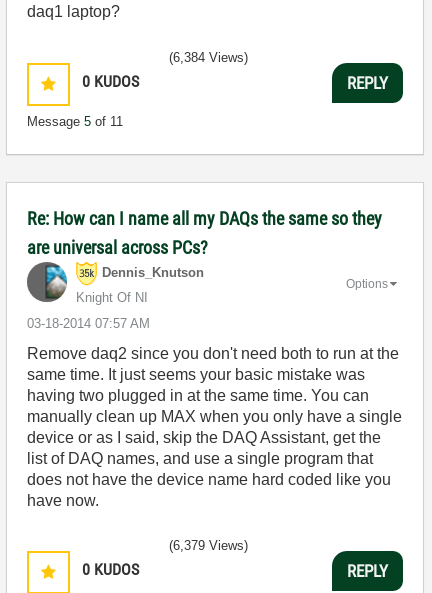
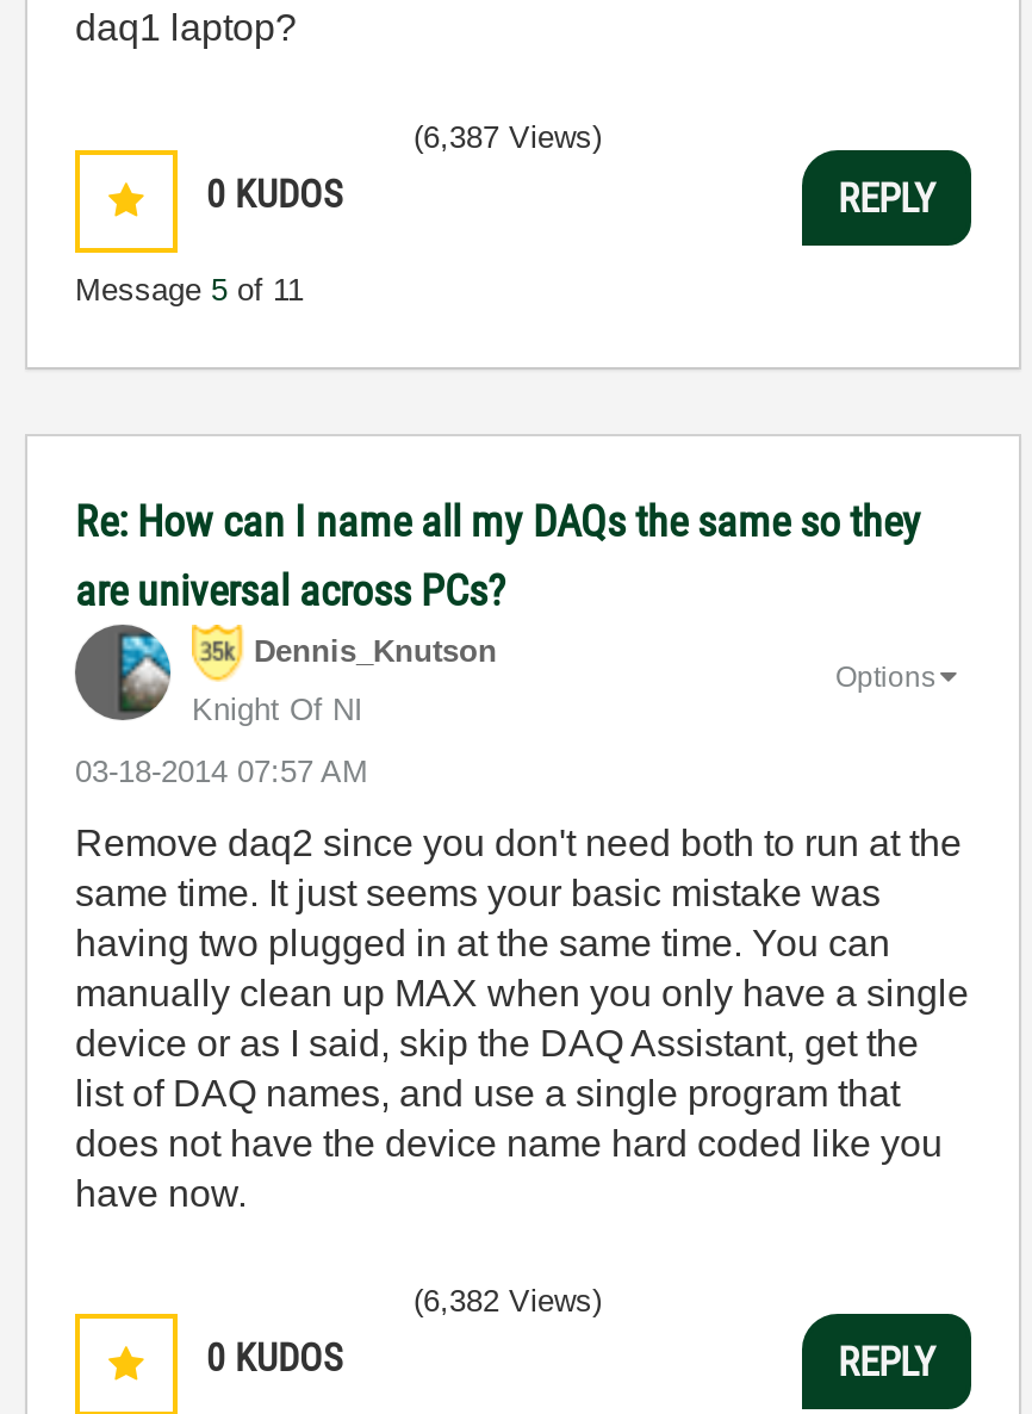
- (6,384 Views)
+ (6,387 Views)

- (6,379 Views)
+ (6,382 Views)
